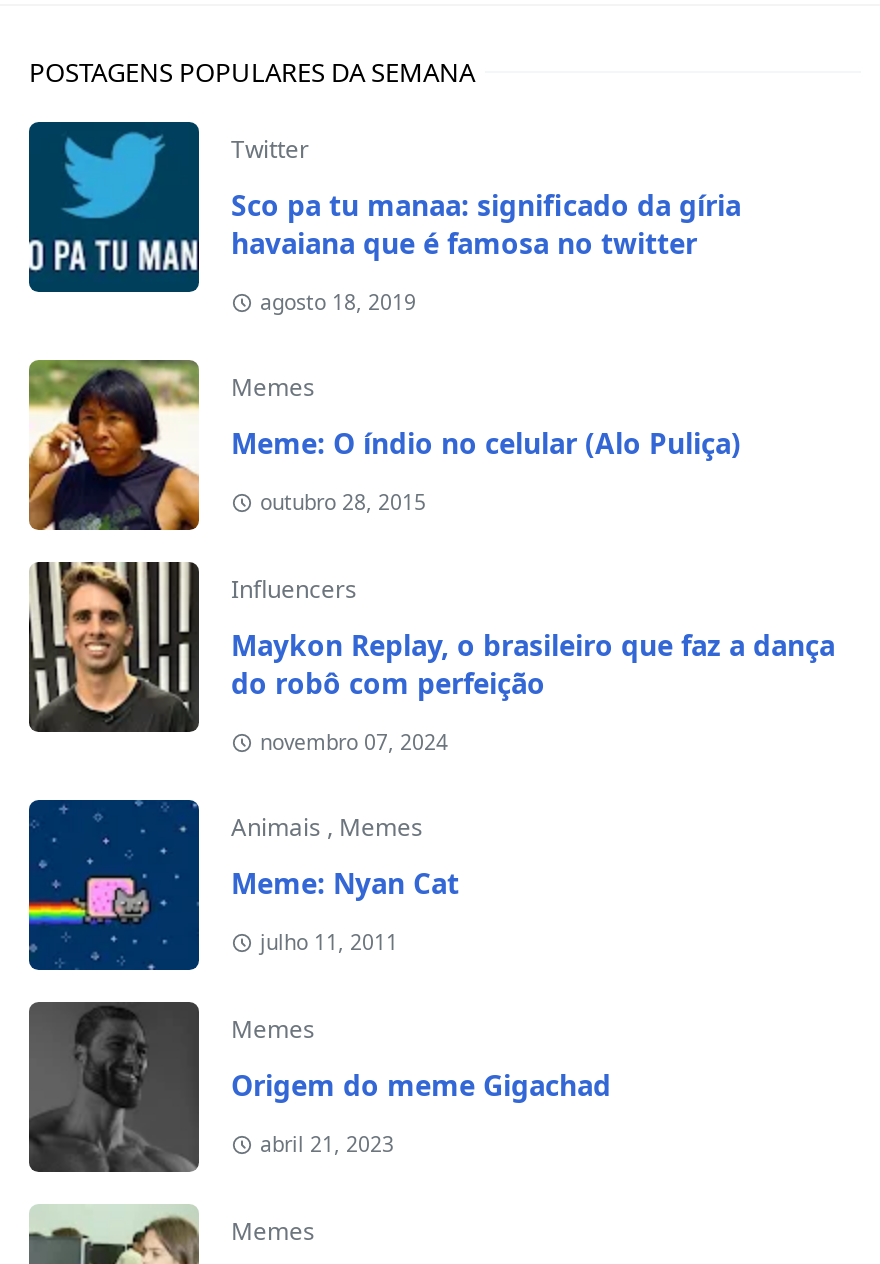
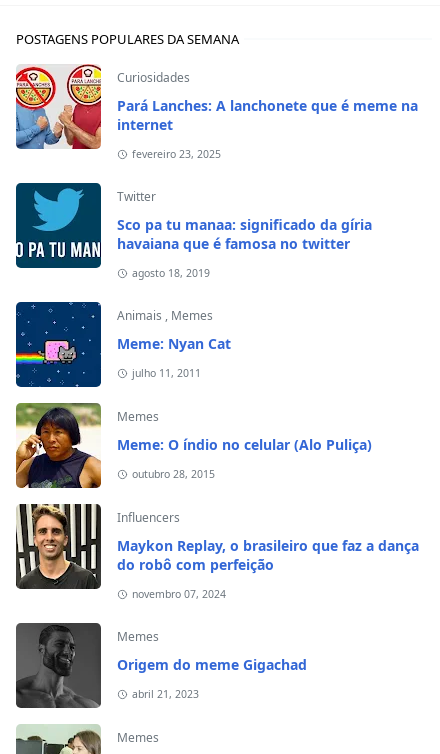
+ [image]
+ Curiosidades
+ Pará Lanches: A lanchonete que é meme na
+ internet
+ fevereiro 23, 2025

moved down: [image] | Memes | Meme: O índio no celular (Alo Puliça) | outubro 28, 2015 | Influencers | Maykon Replay, o brasileiro que faz a dança | do robô com perfeição | novembro 07, 2024

moved up: [image] | Animais, Memes | Meme: Nyan Cat | julho 11, 2011
